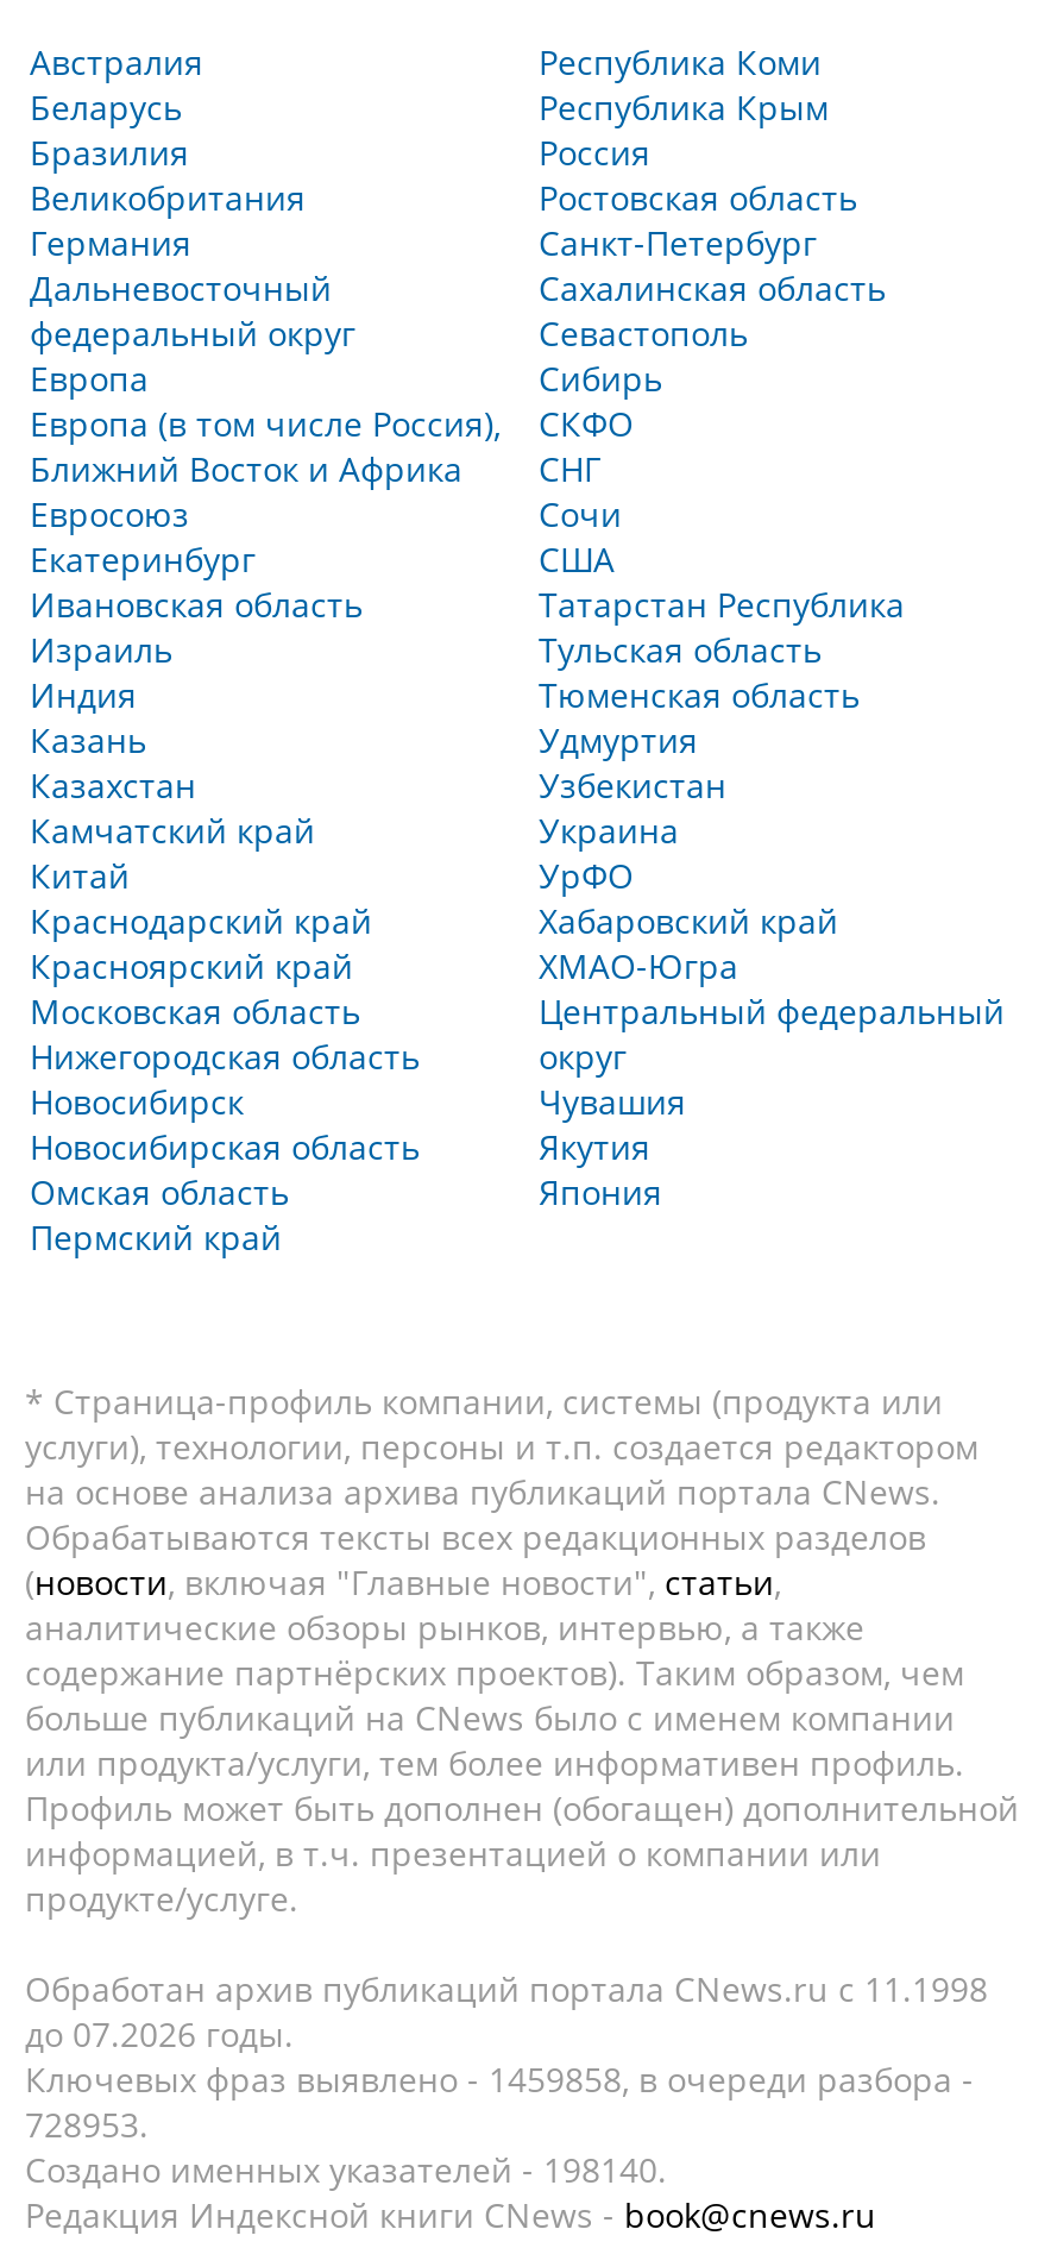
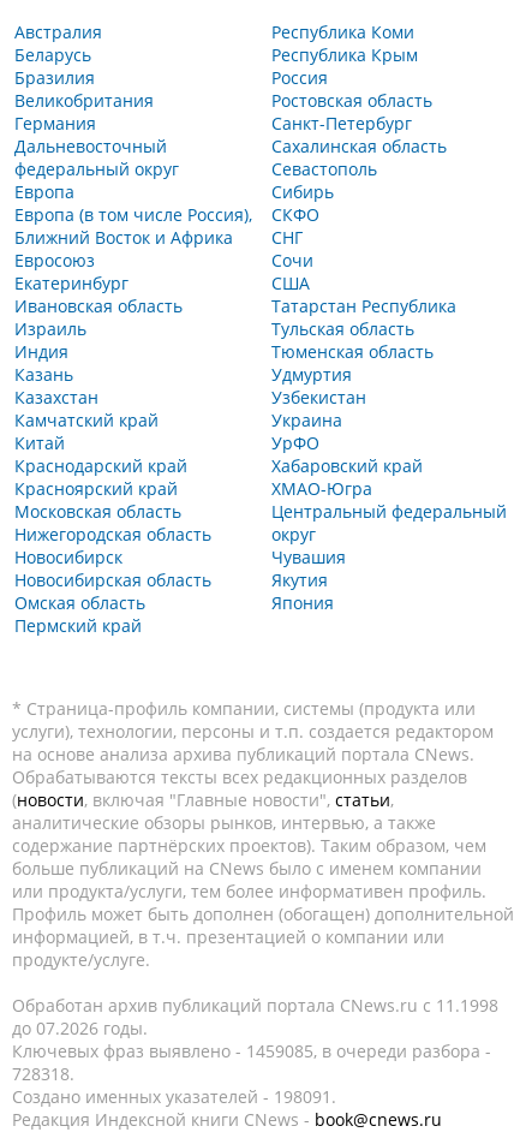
- Ключевых фраз выявлено - 1459858, в очереди разбора -
+ Ключевых фраз выявлено - 1459085, в очереди разбора -

- 728953.
+ 728318.

- Создано именных указателей - 198140.
+ Создано именных указателей - 198091.
